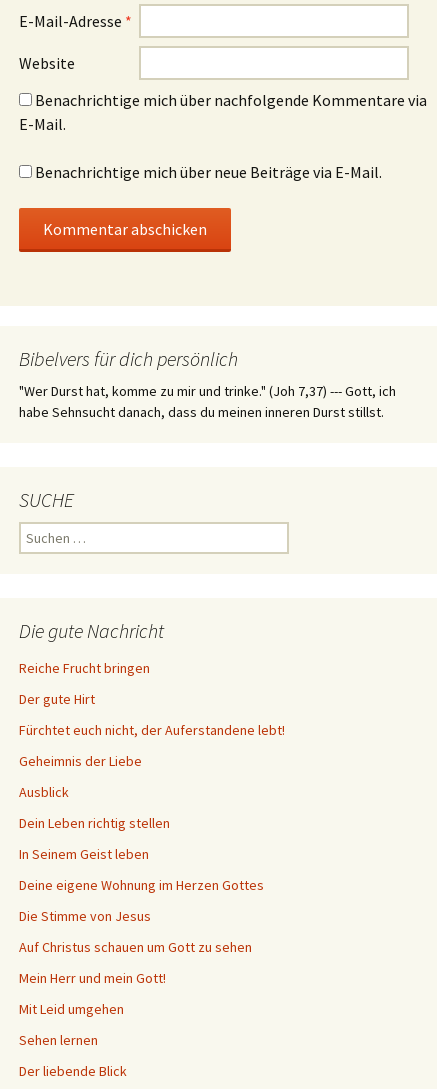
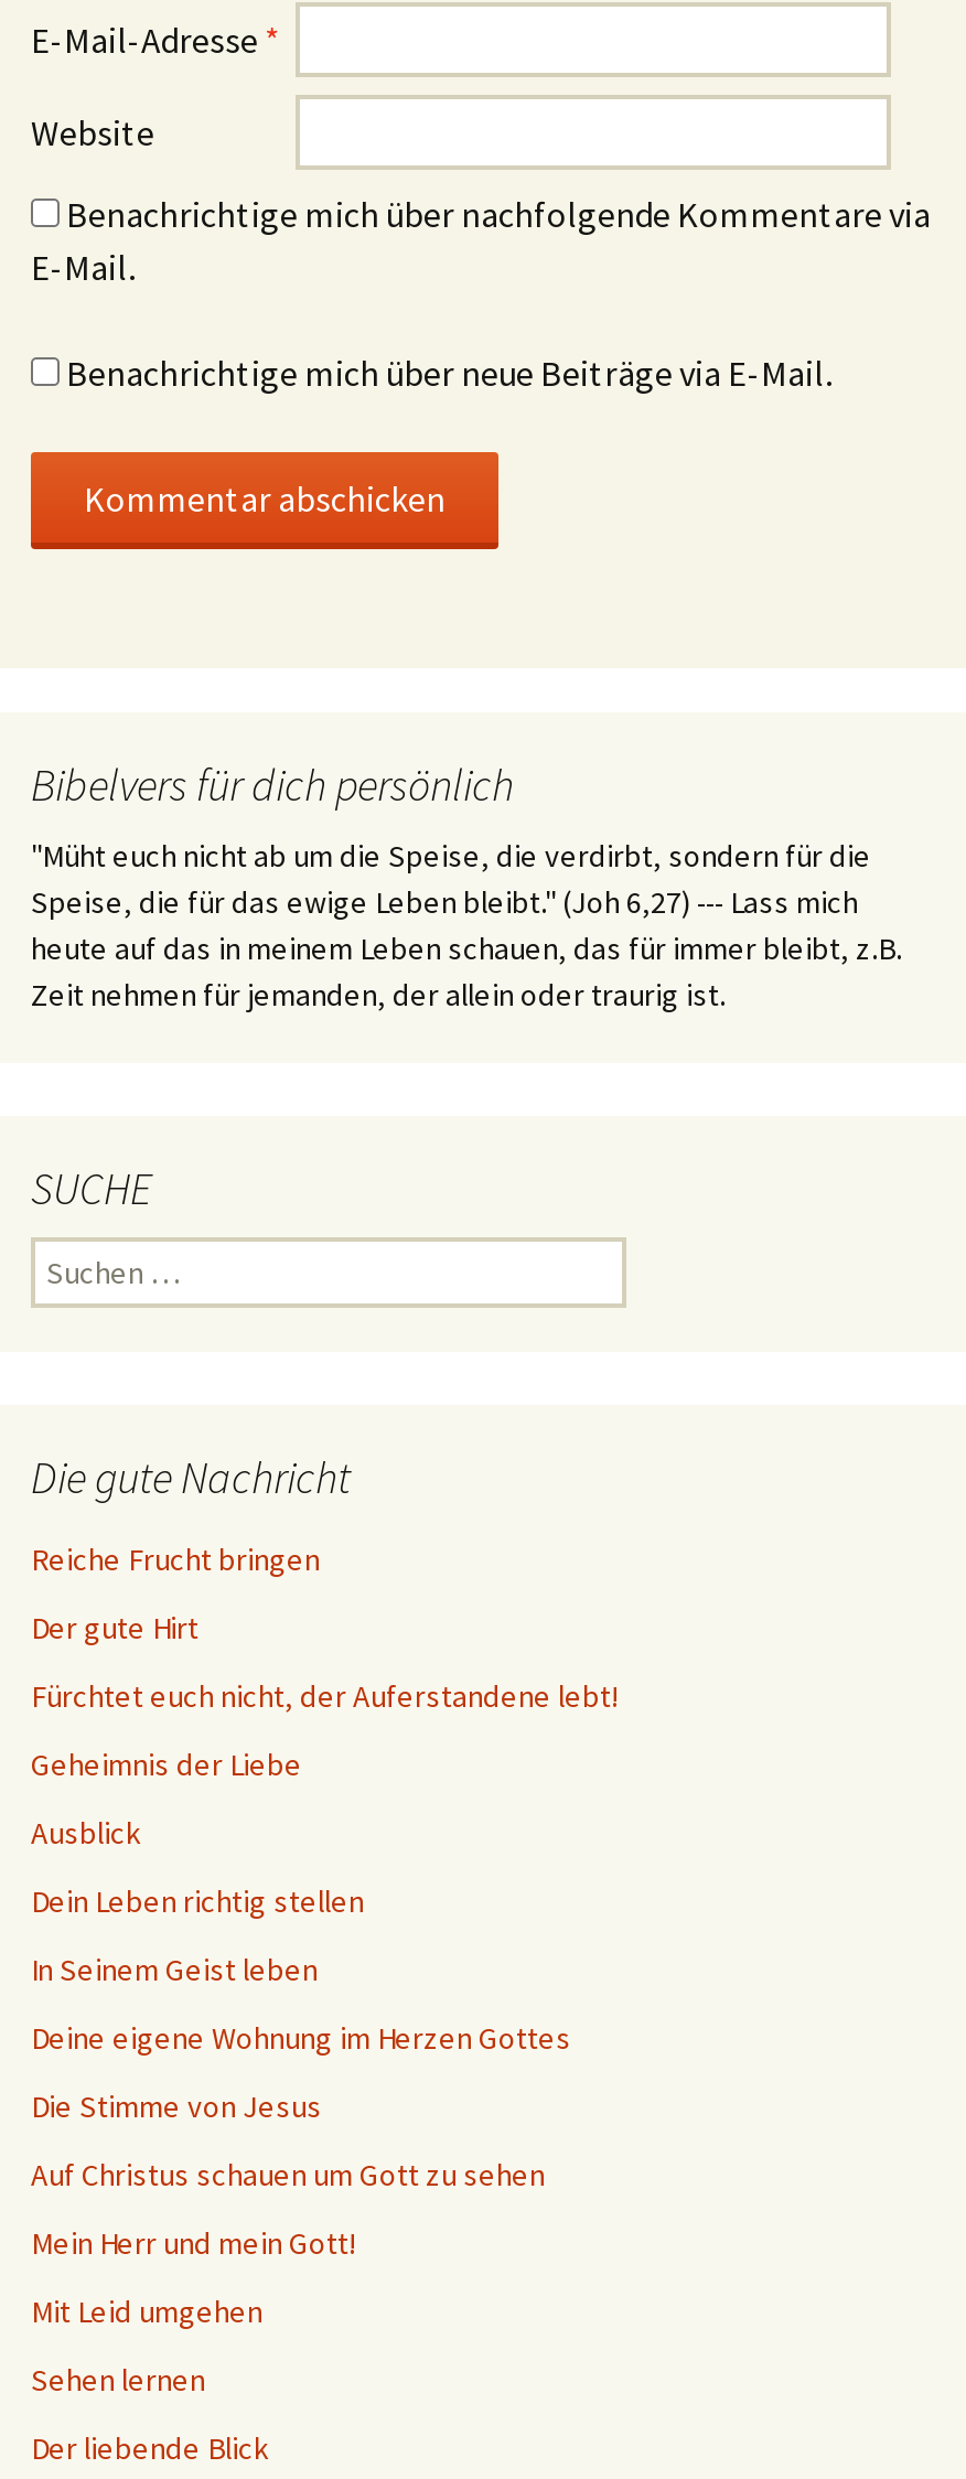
- "Wer Durst hat, komme zu mir und trinke." (Joh 7,37) --- Gott, ich
- habe Sehnsucht danach, dass du meinen inneren Durst stillst.
+ "Müht euch nicht ab um die Speise, die verdirbt, sondern für die
+ Speise, die für das ewige Leben bleibt." (Joh 6,27) --- Lass mich
+ heute auf das in meinem Leben schauen, das für immer bleibt, z.B.
+ Zeit nehmen für jemanden, der allein oder traurig ist.
